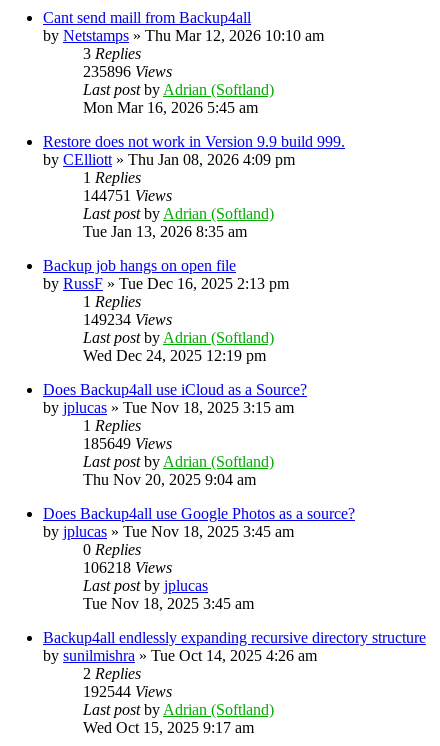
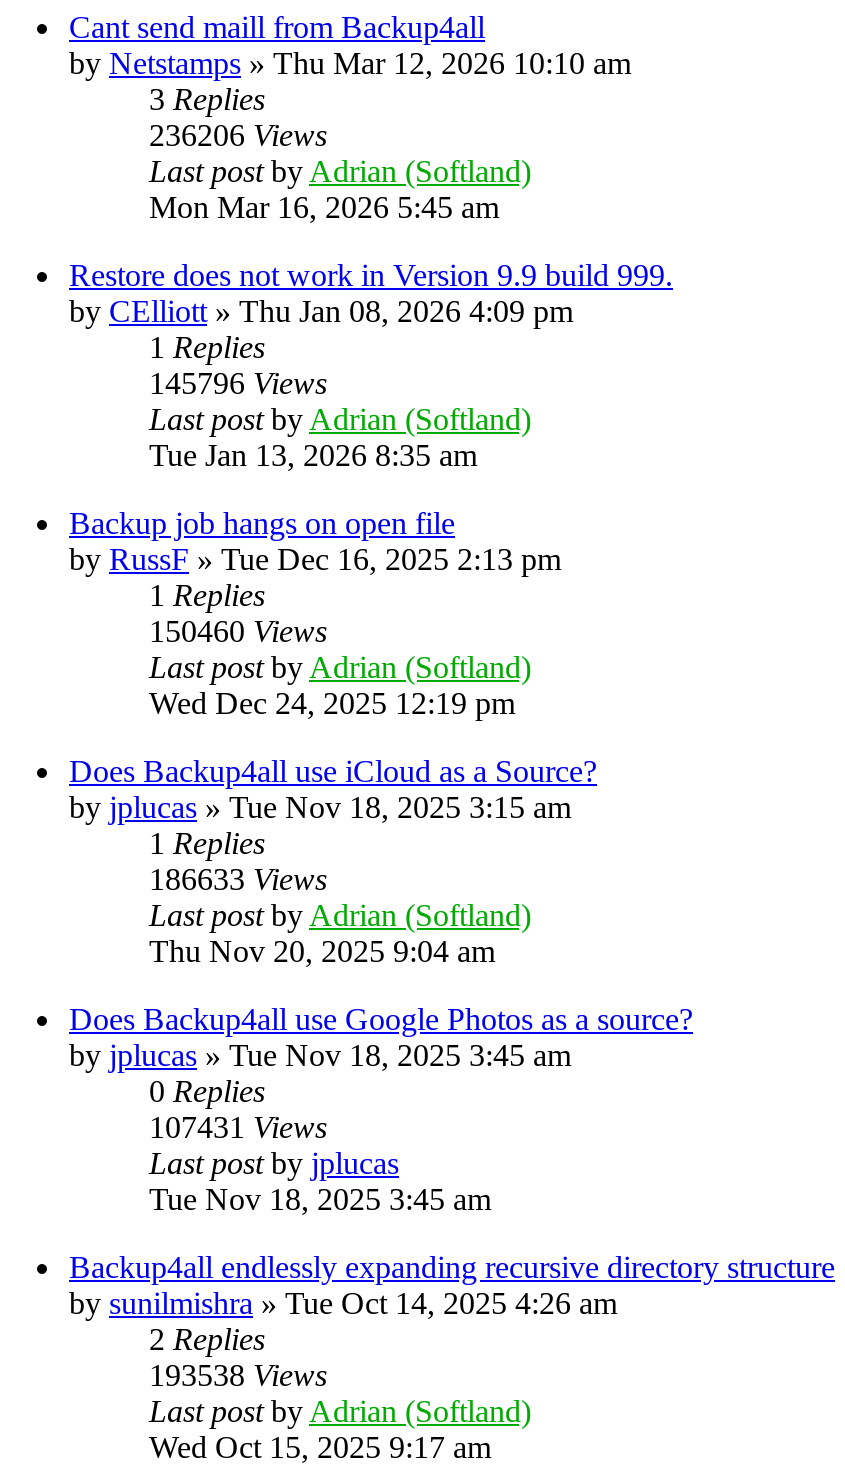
- 235896 Views
+ 236206 Views

- 144751 Views
+ 145796 Views

- 149234 Views
+ 150460 Views

- 185649 Views
+ 186633 Views

- 106218 Views
+ 107431 Views

- 192544 Views
+ 193538 Views
